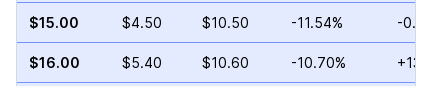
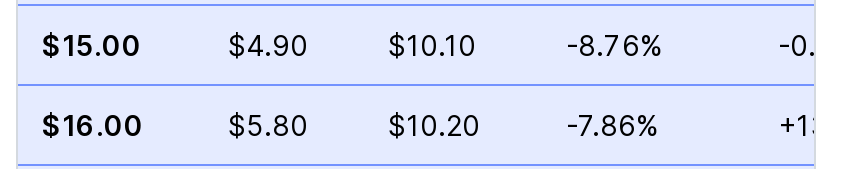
- $4.50
+ $4.90

- $10.50
+ $10.10

- -11.54%
+ -8.76%

- $5.40
+ $5.80

- $10.60
+ $10.20

- -10.70%
+ -7.86%
